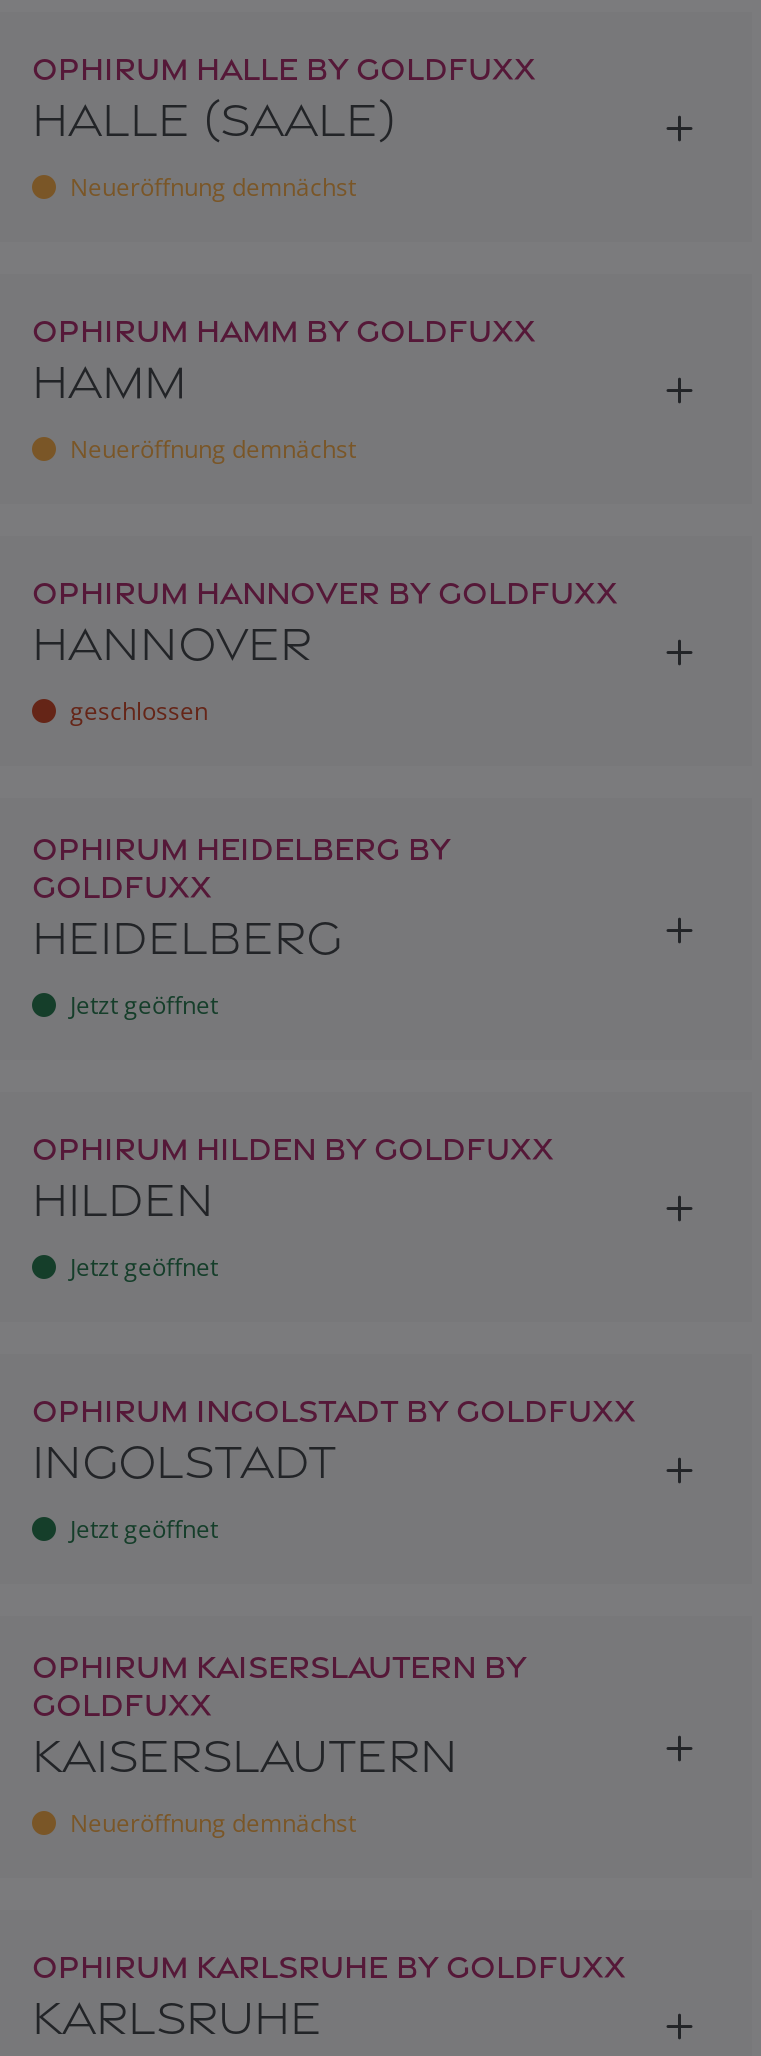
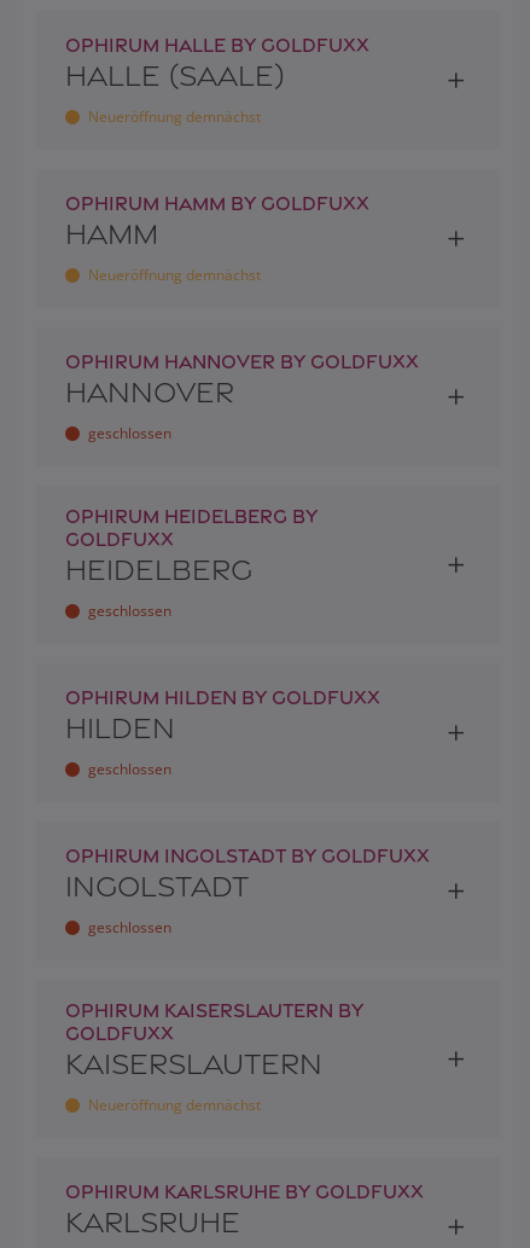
- Jetzt geöffnet
+ geschlossen

- Jetzt geöffnet
+ geschlossen

- Jetzt geöffnet
+ geschlossen
